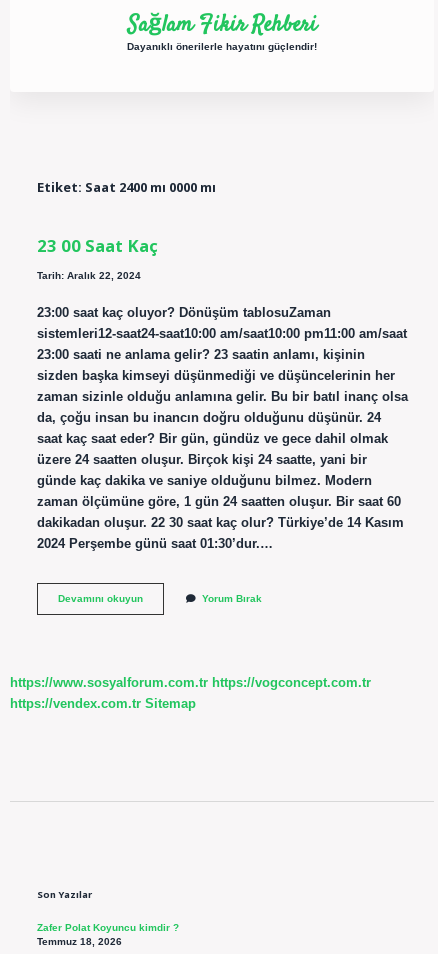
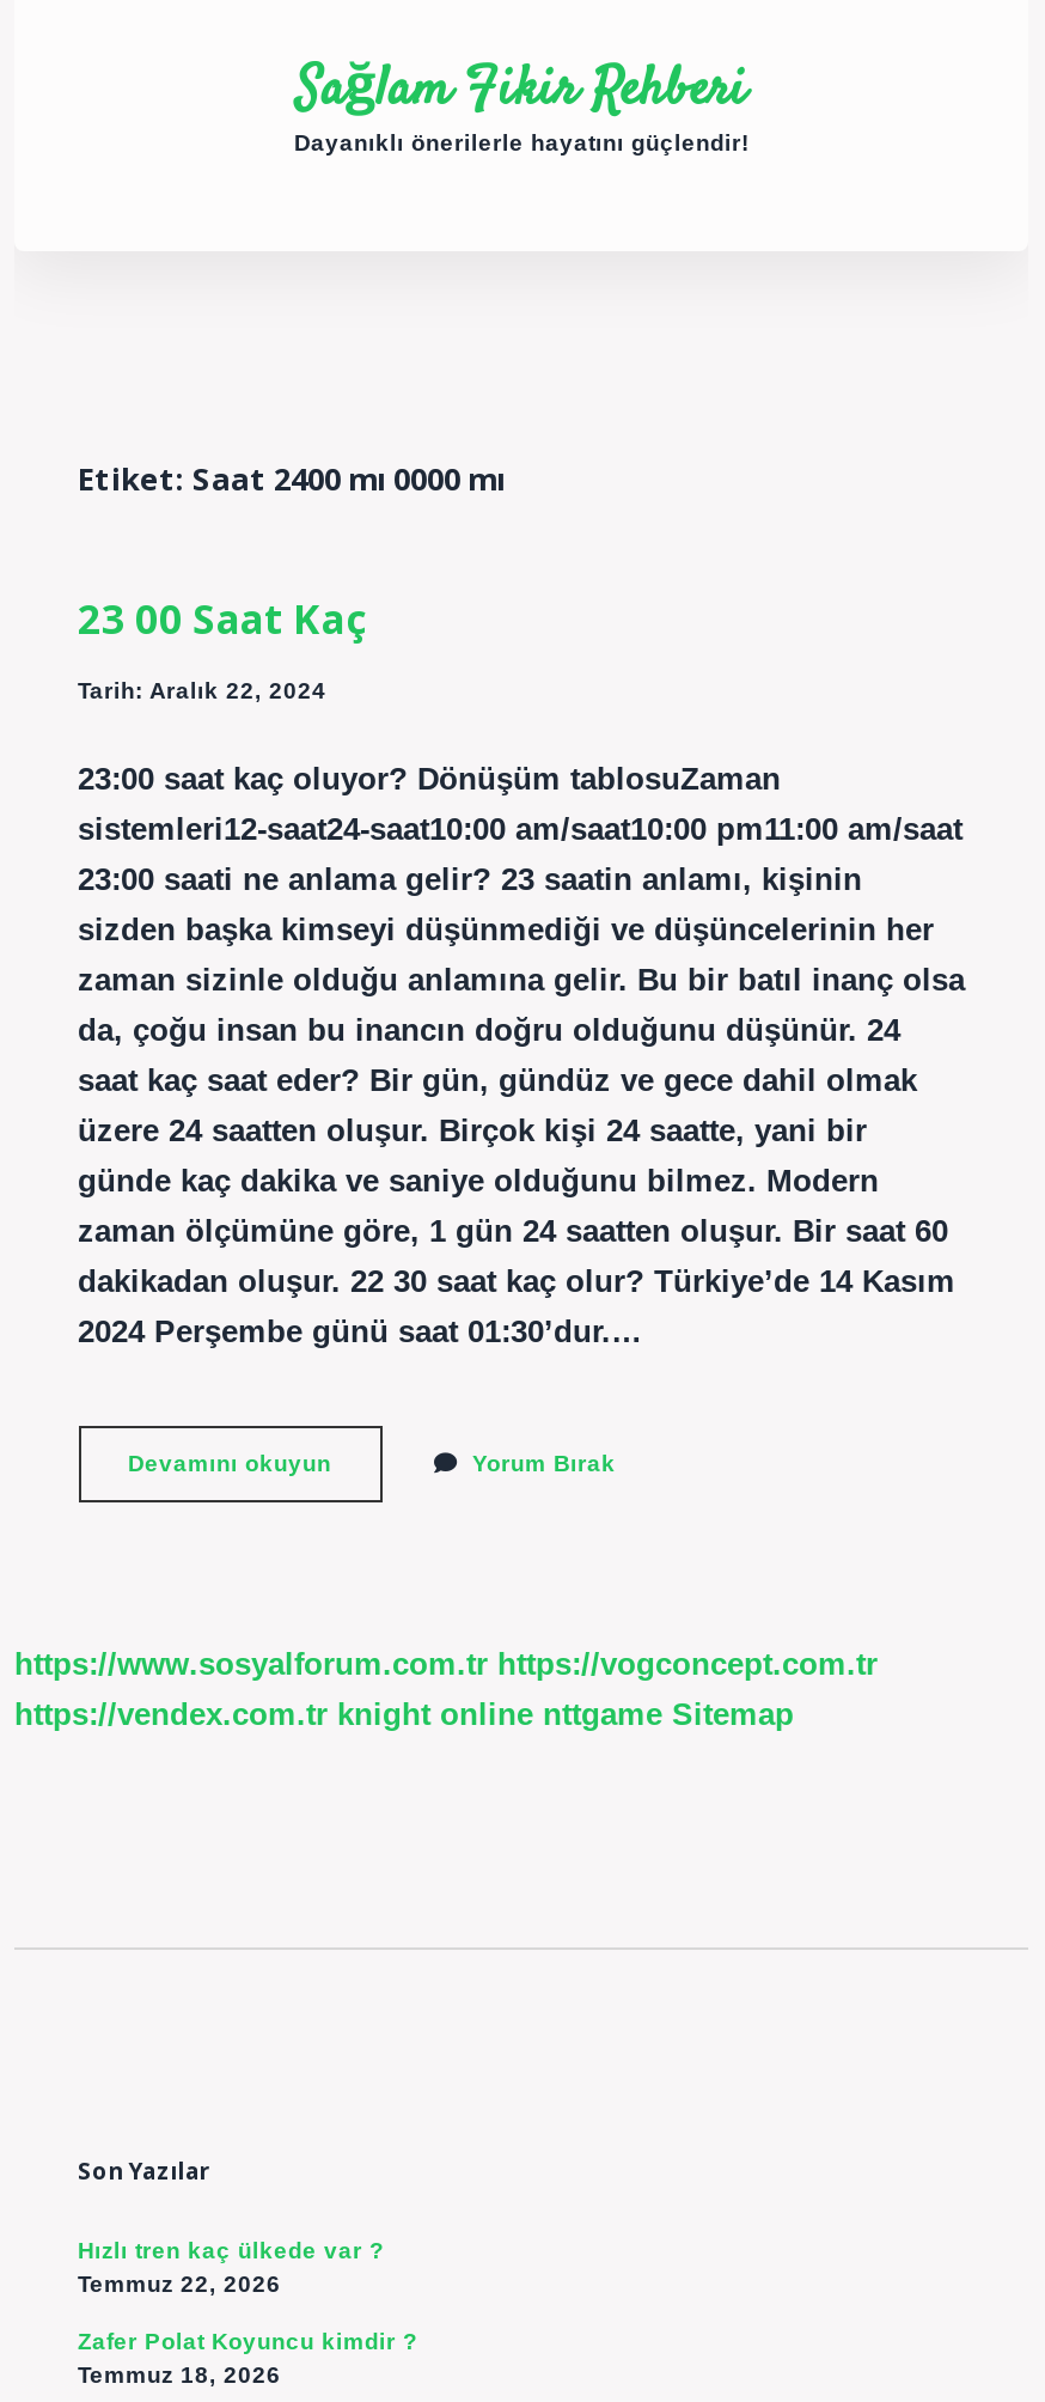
- https://vendex.com.tr Sitemap
+ https://vendex.com.tr knight online nttgame Sitemap

+ Hızlı tren kaç ülkede var ?
+ Temmuz 22, 2026
